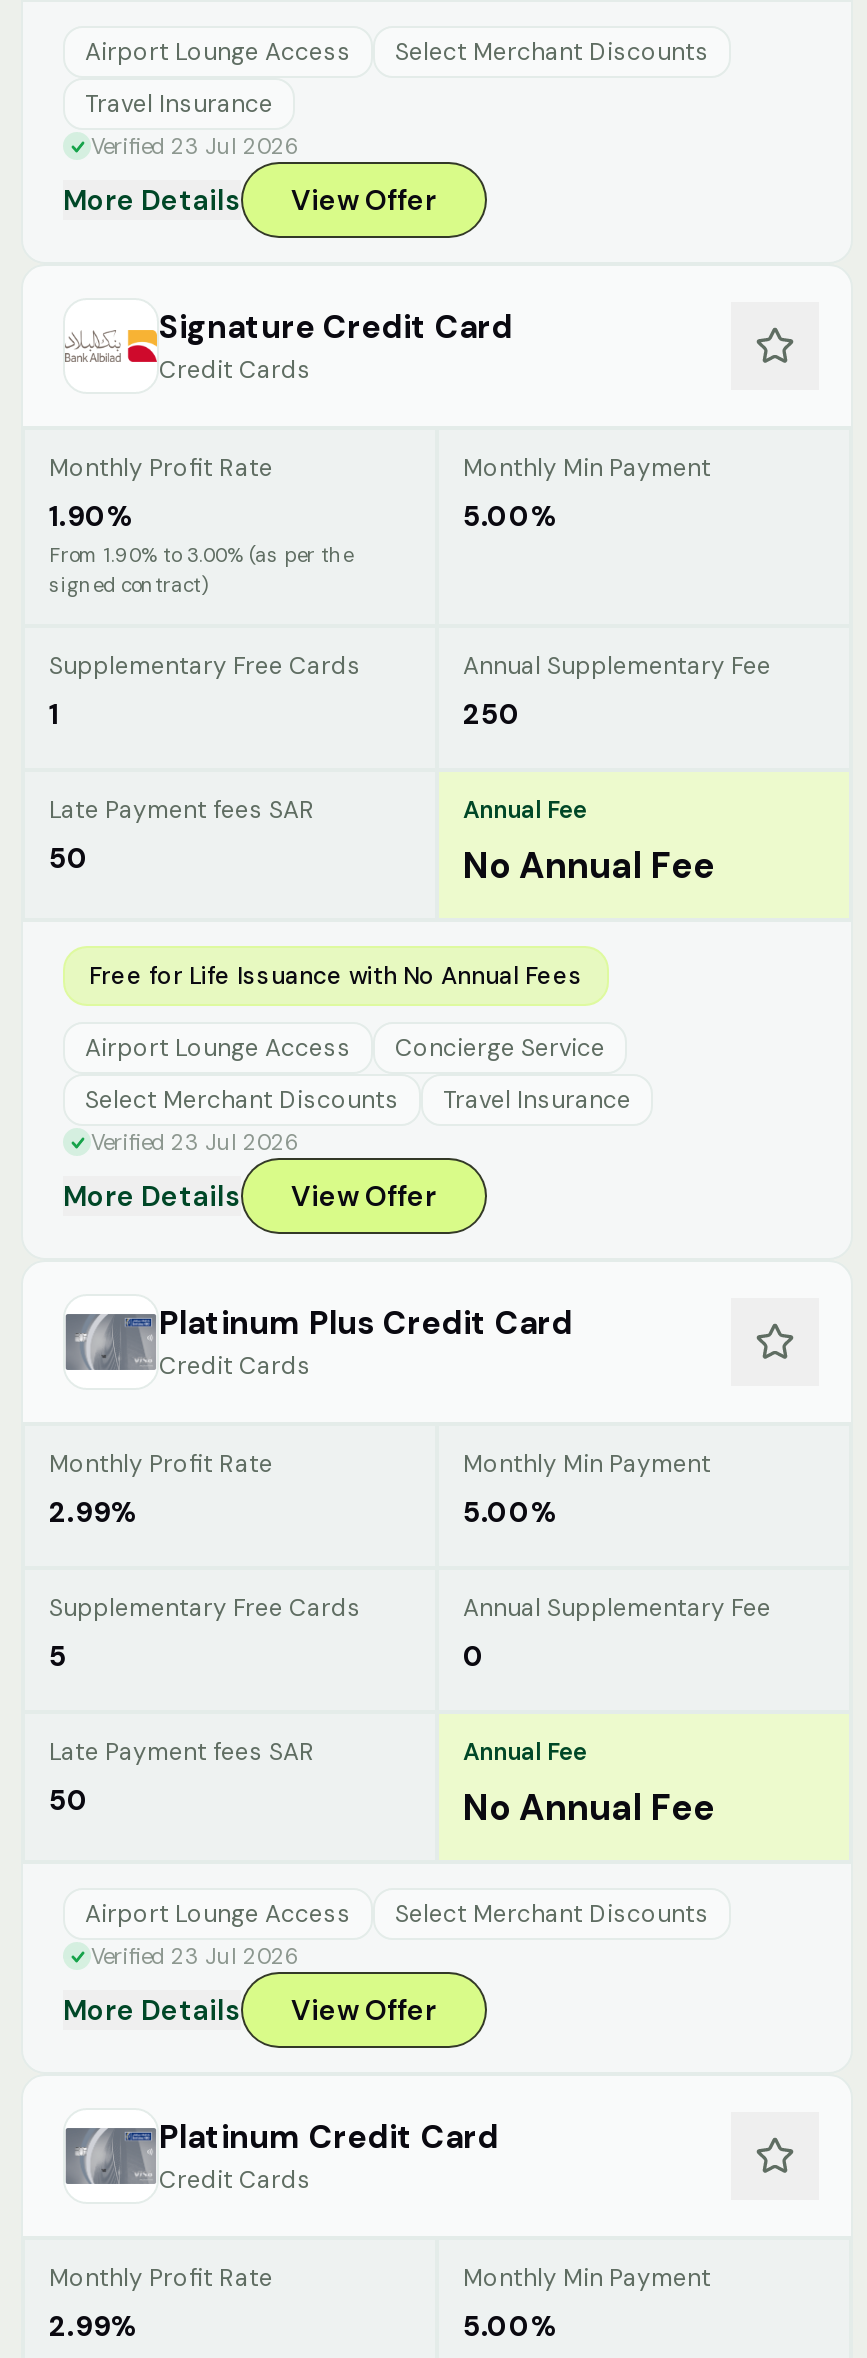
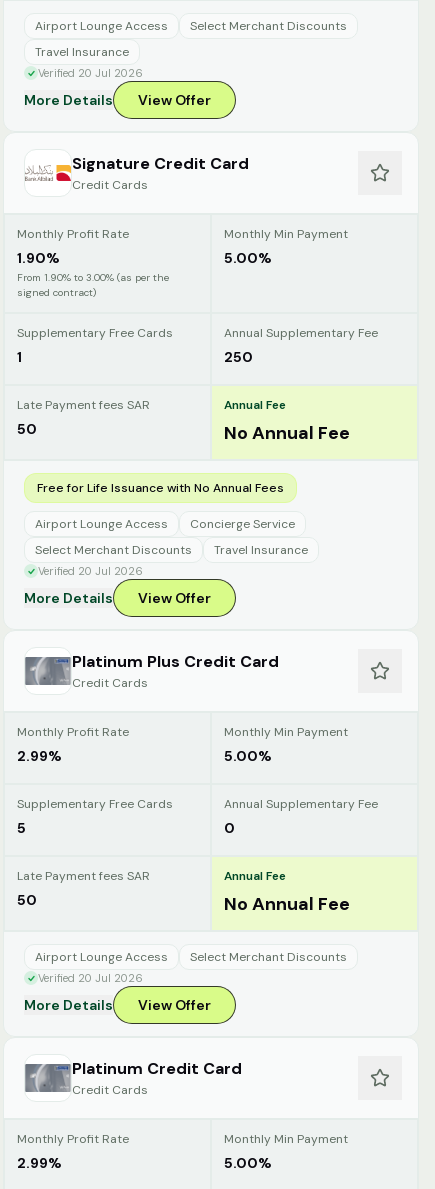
- Verified 23 Jul 2026
+ Verified 20 Jul 2026

- Verified 23 Jul 2026
+ Verified 20 Jul 2026

- Verified 23 Jul 2026
+ Verified 20 Jul 2026
